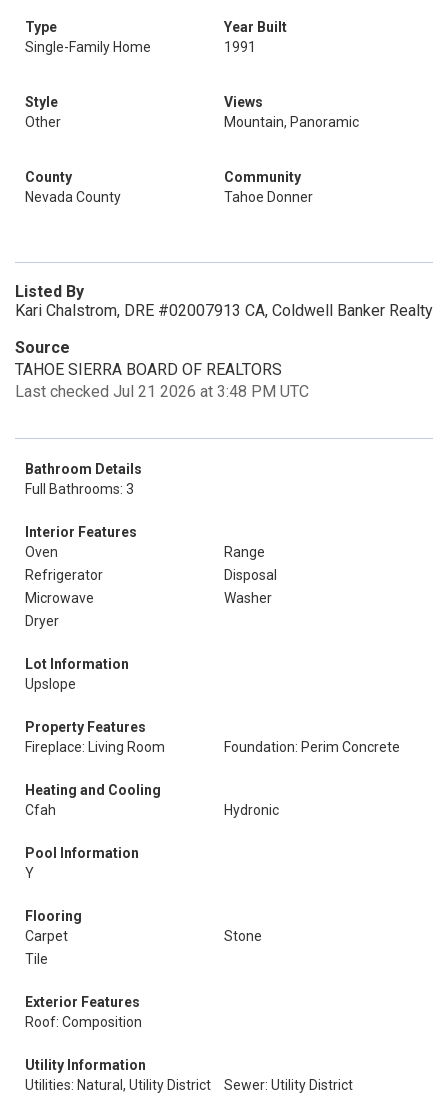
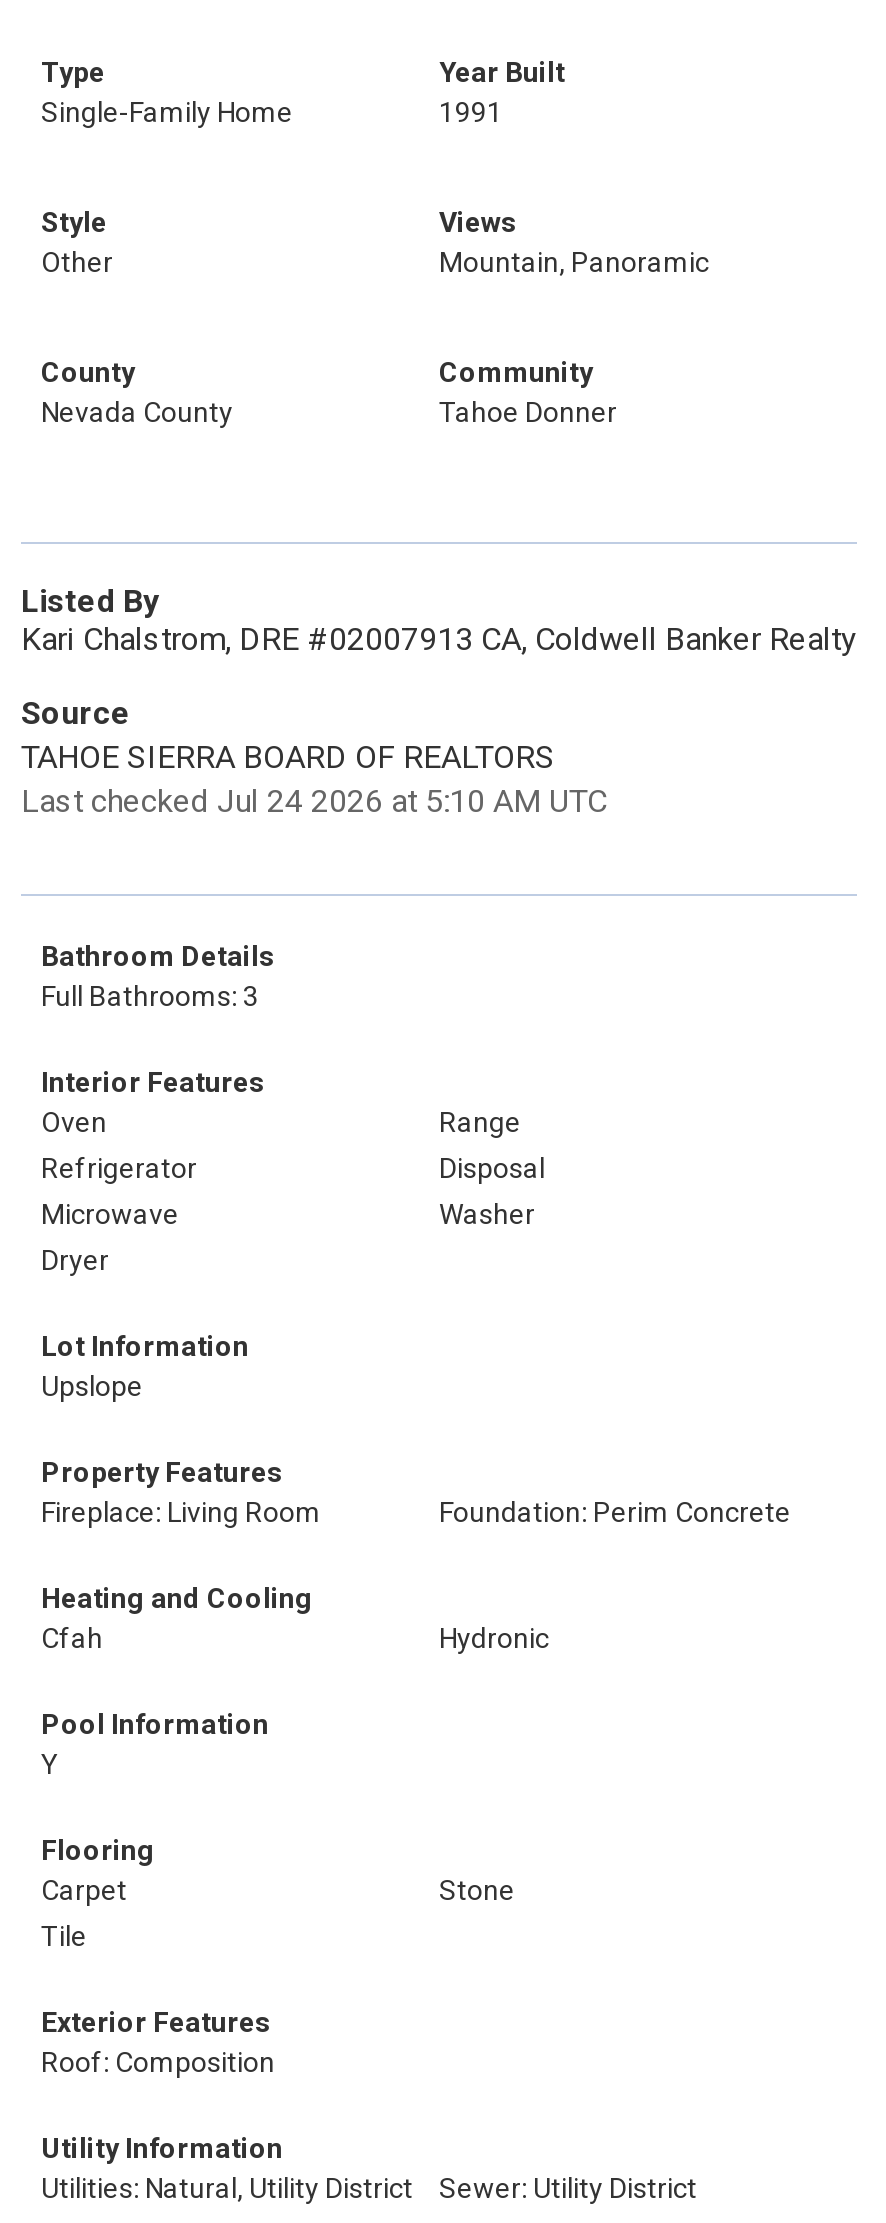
- Last checked Jul 21 2026 at 3:48 PM UTC
+ Last checked Jul 24 2026 at 5:10 AM UTC
